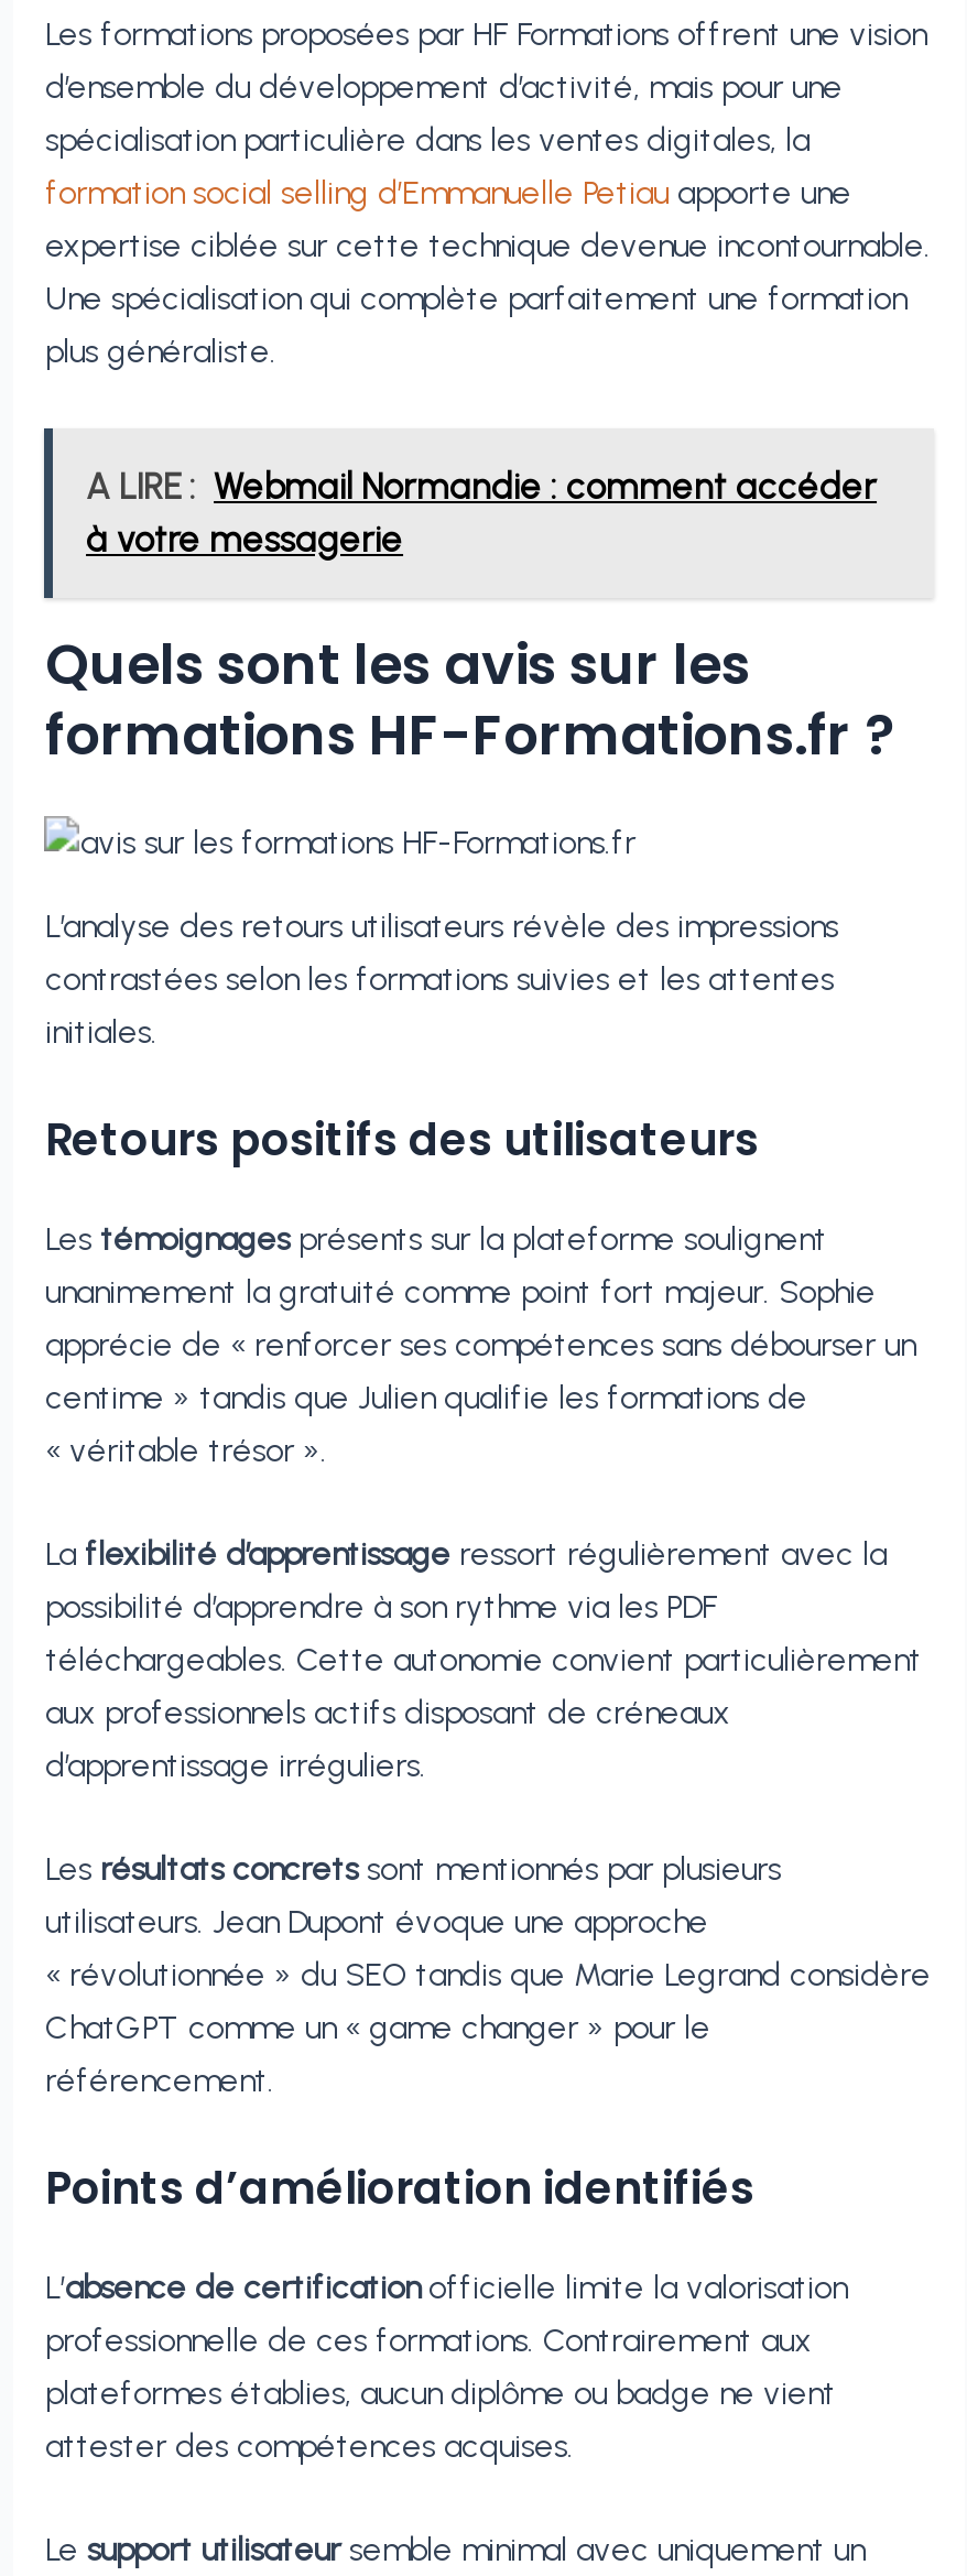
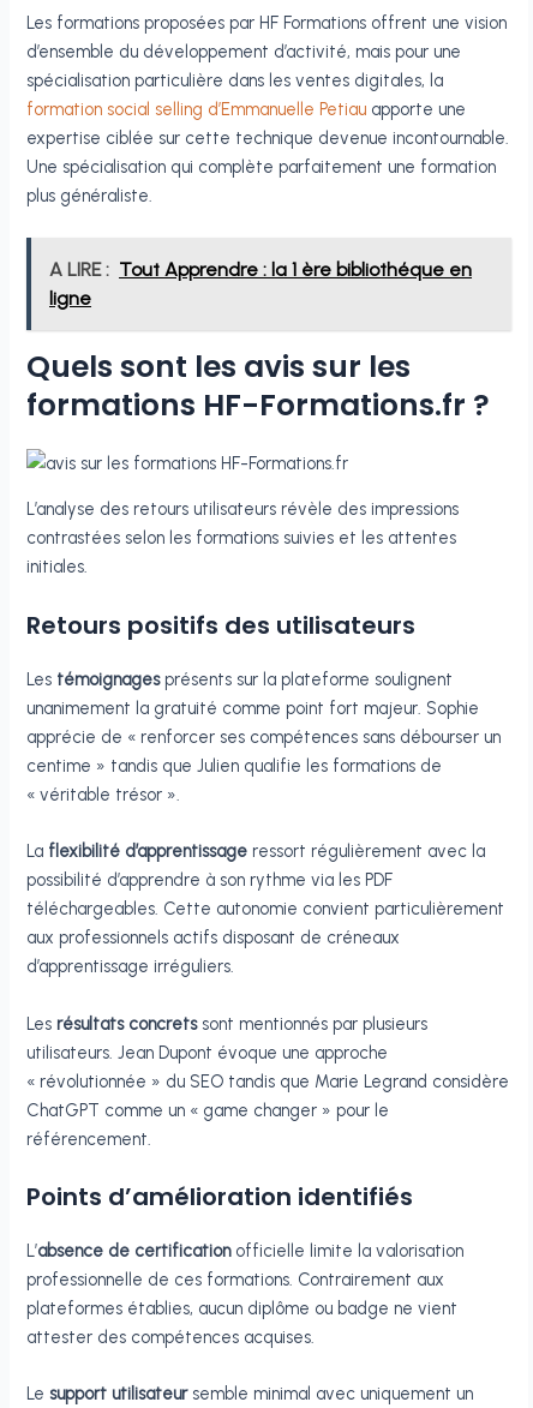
- A LIRE : Webmail Normandie : comment accéder
- à votre messagerie
+ A LIRE : Tout Apprendre : la 1 ère bibliothéque en
+ ligne
